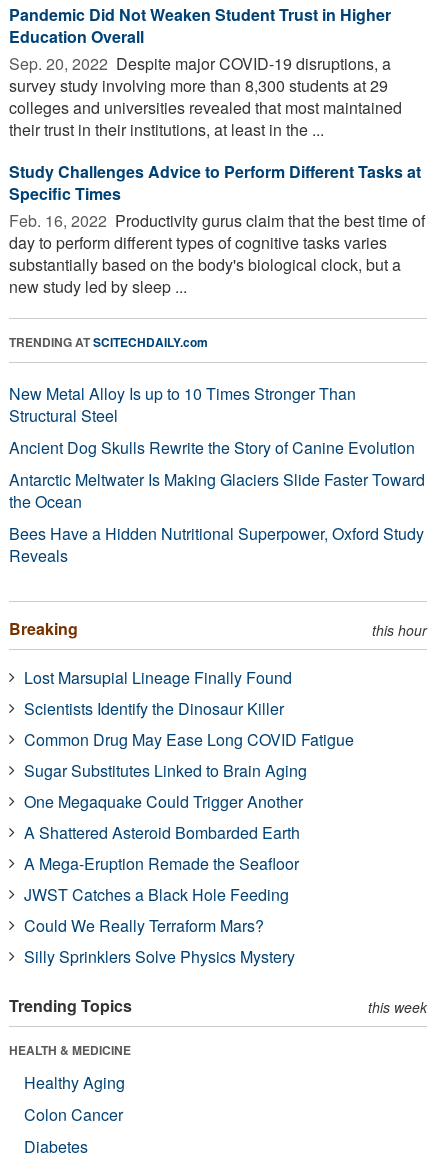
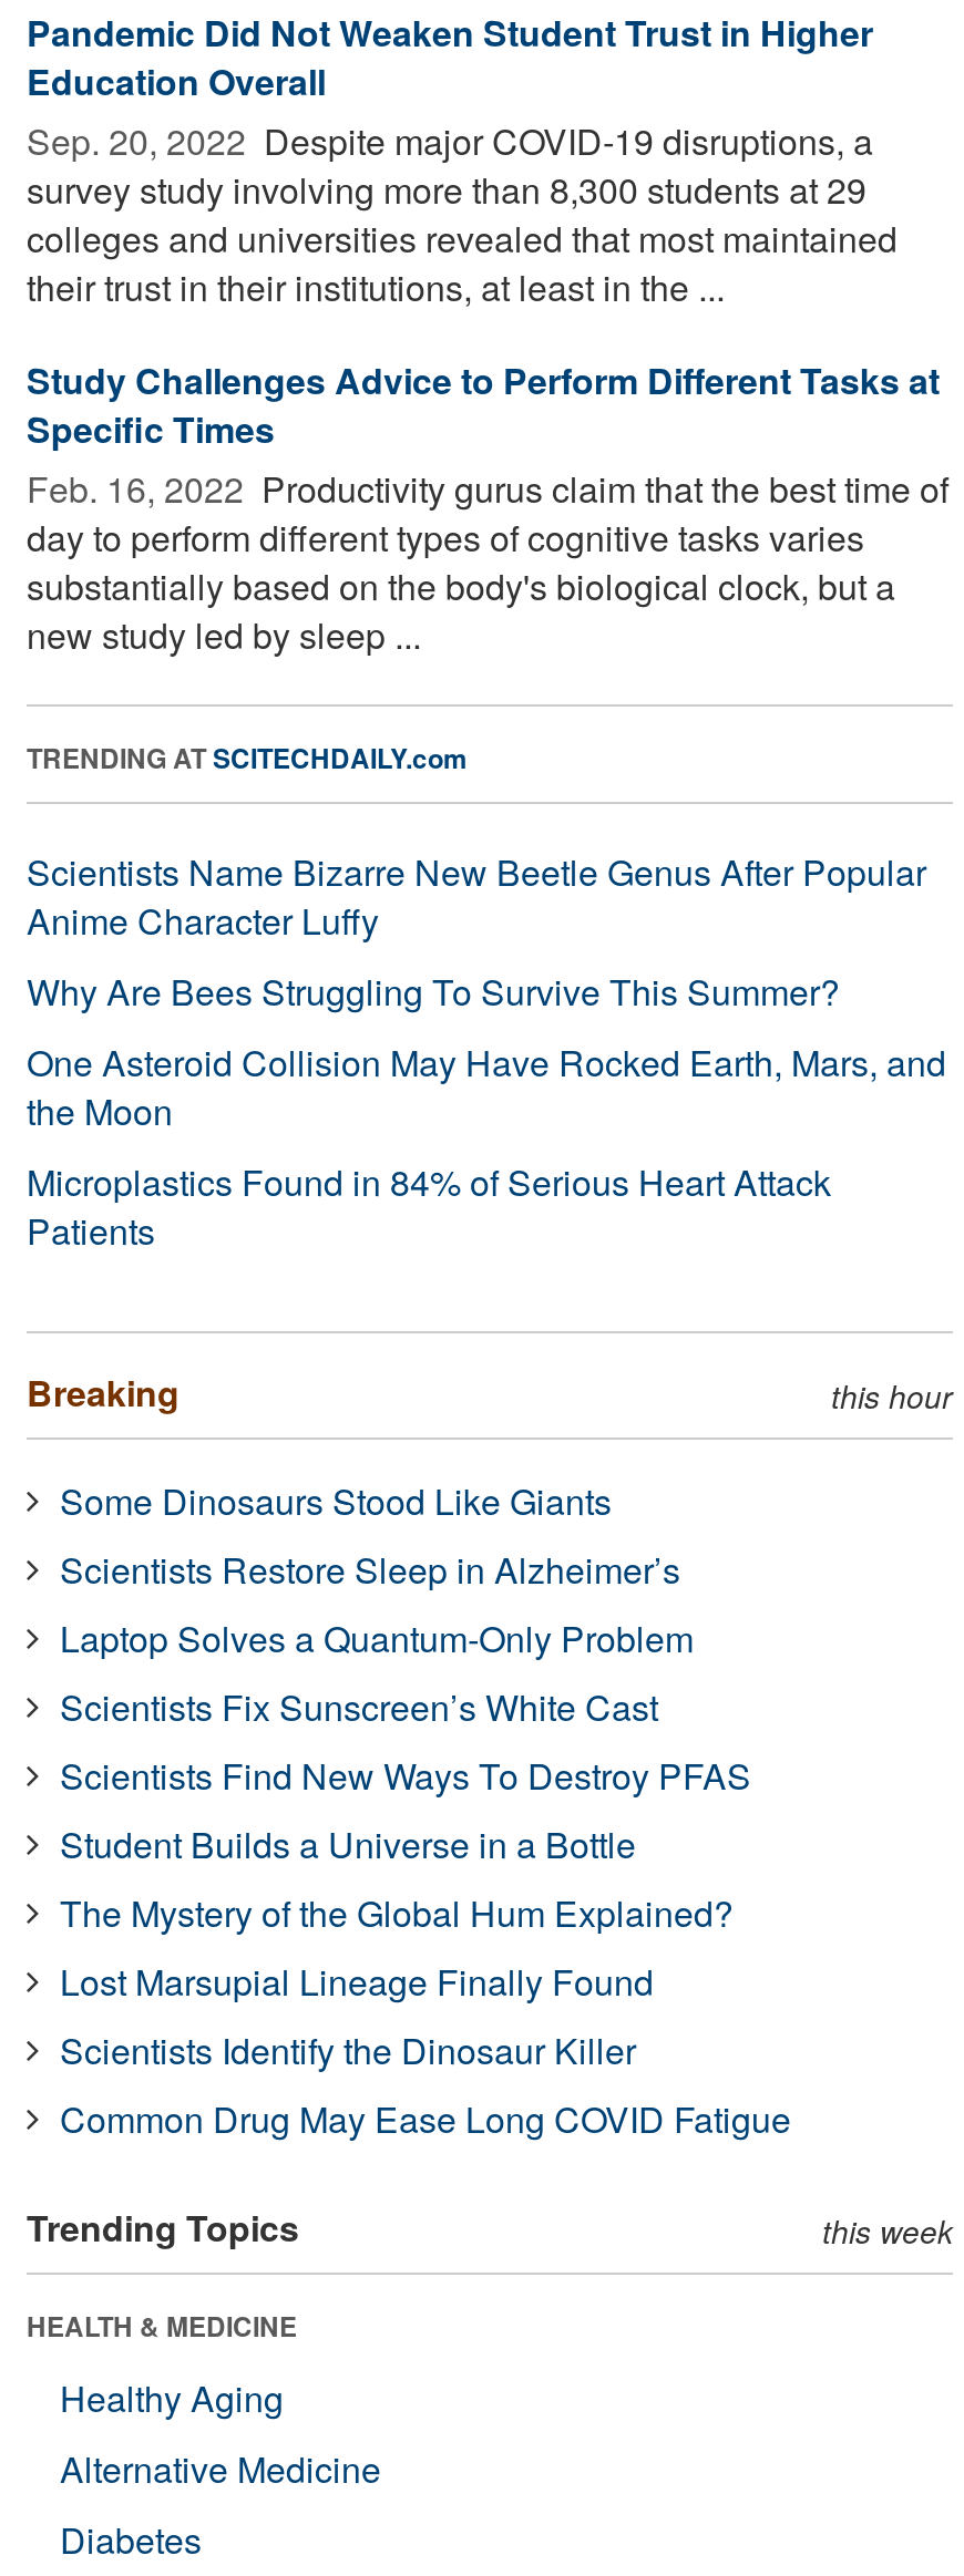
- New Metal Alloy Is up to 10 Times Stronger Than
- Structural Steel
- Ancient Dog Skulls Rewrite the Story of Canine Evolution
- Antarctic Meltwater Is Making Glaciers Slide Faster Toward
- the Ocean
- Bees Have a Hidden Nutritional Superpower, Oxford Study
- Reveals
+ Scientists Name Bizarre New Beetle Genus After Popular
+ Anime Character Luffy
+ Why Are Bees Struggling To Survive This Summer?
+ One Asteroid Collision May Have Rocked Earth, Mars, and
+ the Moon
+ Microplastics Found in 84% of Serious Heart Attack
+ Patients

+ Some Dinosaurs Stood Like Giants
+ Scientists Restore Sleep in Alzheimer’s
+ Laptop Solves a Quantum-Only Problem
+ Scientists Fix Sunscreen’s White Cast
+ Scientists Find New Ways To Destroy PFAS
+ Student Builds a Universe in a Bottle
+ The Mystery of the Global Hum Explained?

moved down: Lost Marsupial Lineage Finally Found | Scientists Identify the Dinosaur Killer | Common Drug May Ease Long COVID Fatigue

- Sugar Substitutes Linked to Brain Aging
- One Megaquake Could Trigger Another
- A Shattered Asteroid Bombarded Earth
- A Mega-Eruption Remade the Seafloor
- JWST Catches a Black Hole Feeding
- Could We Really Terraform Mars?
- Silly Sprinklers Solve Physics Mystery

- Colon Cancer
+ Alternative Medicine
